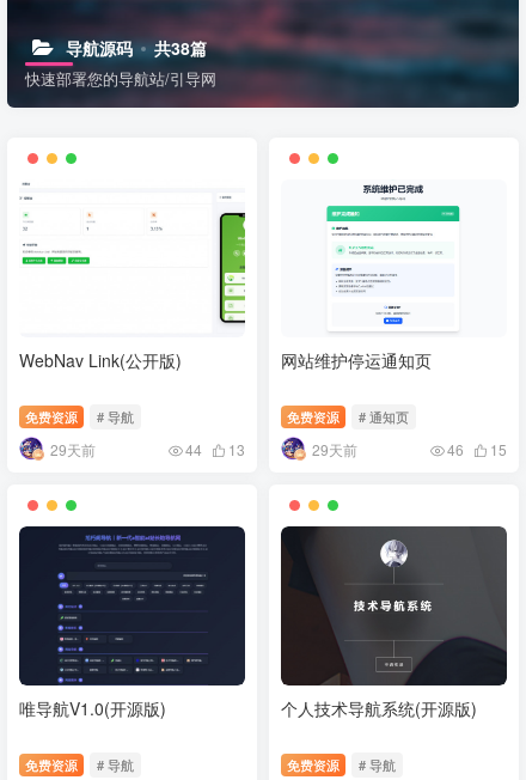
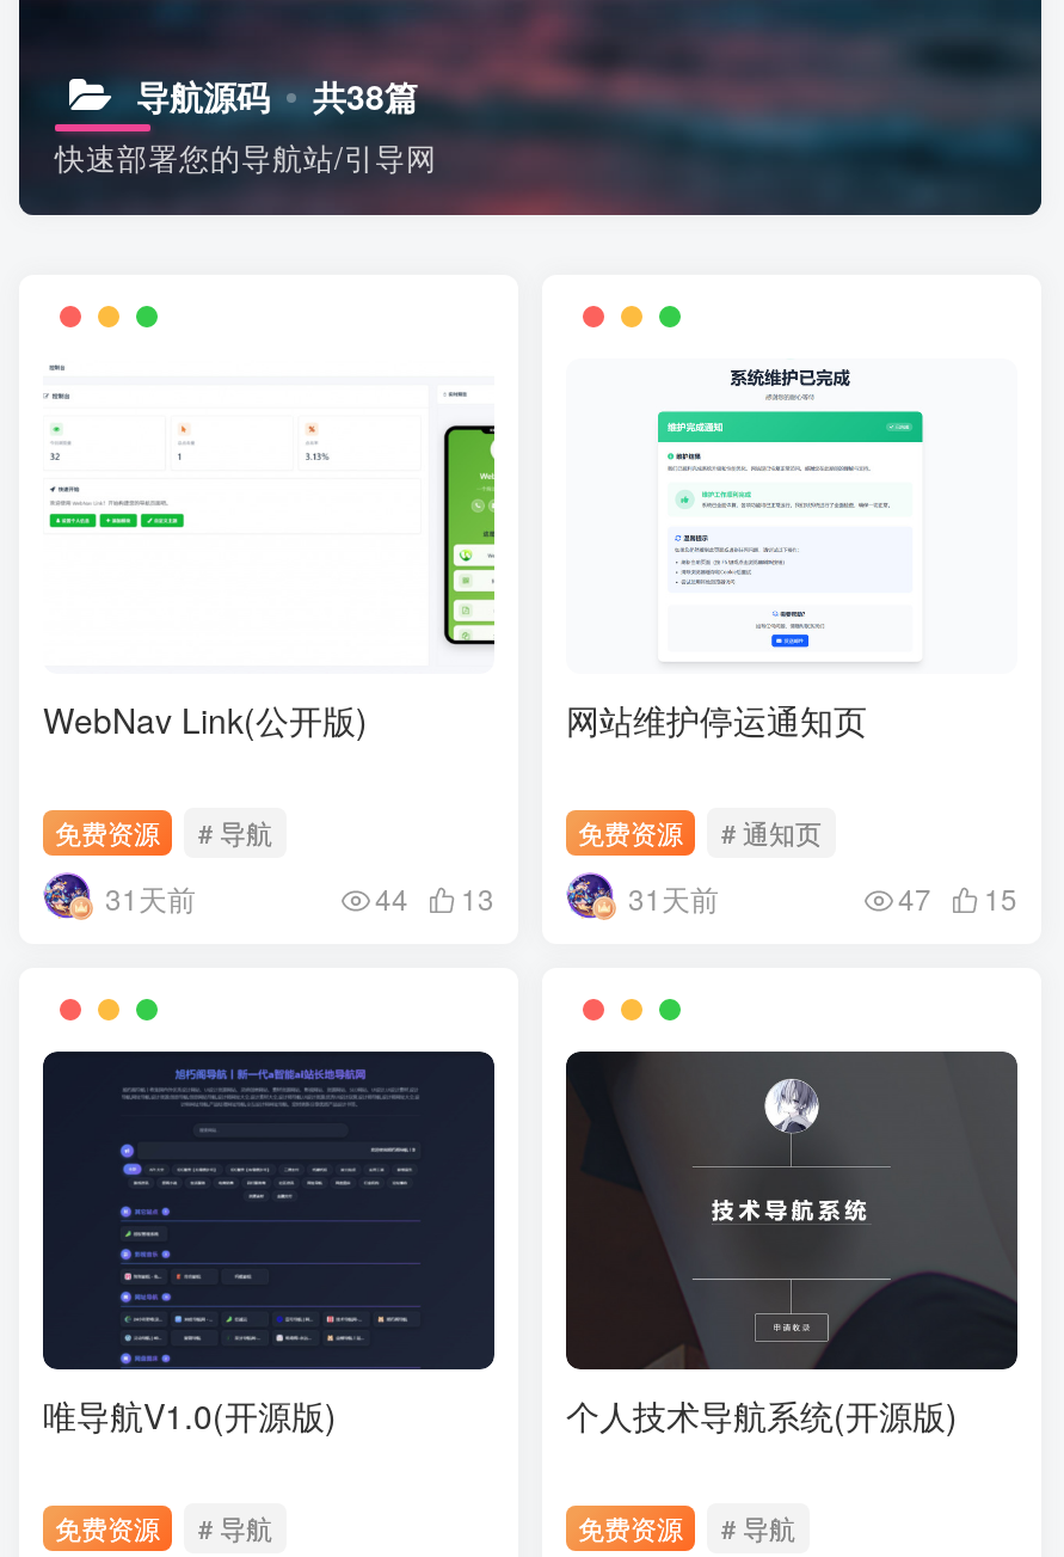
- 29天前
+ 31天前

- 29天前
+ 31天前

- 46 15
+ 47 15
